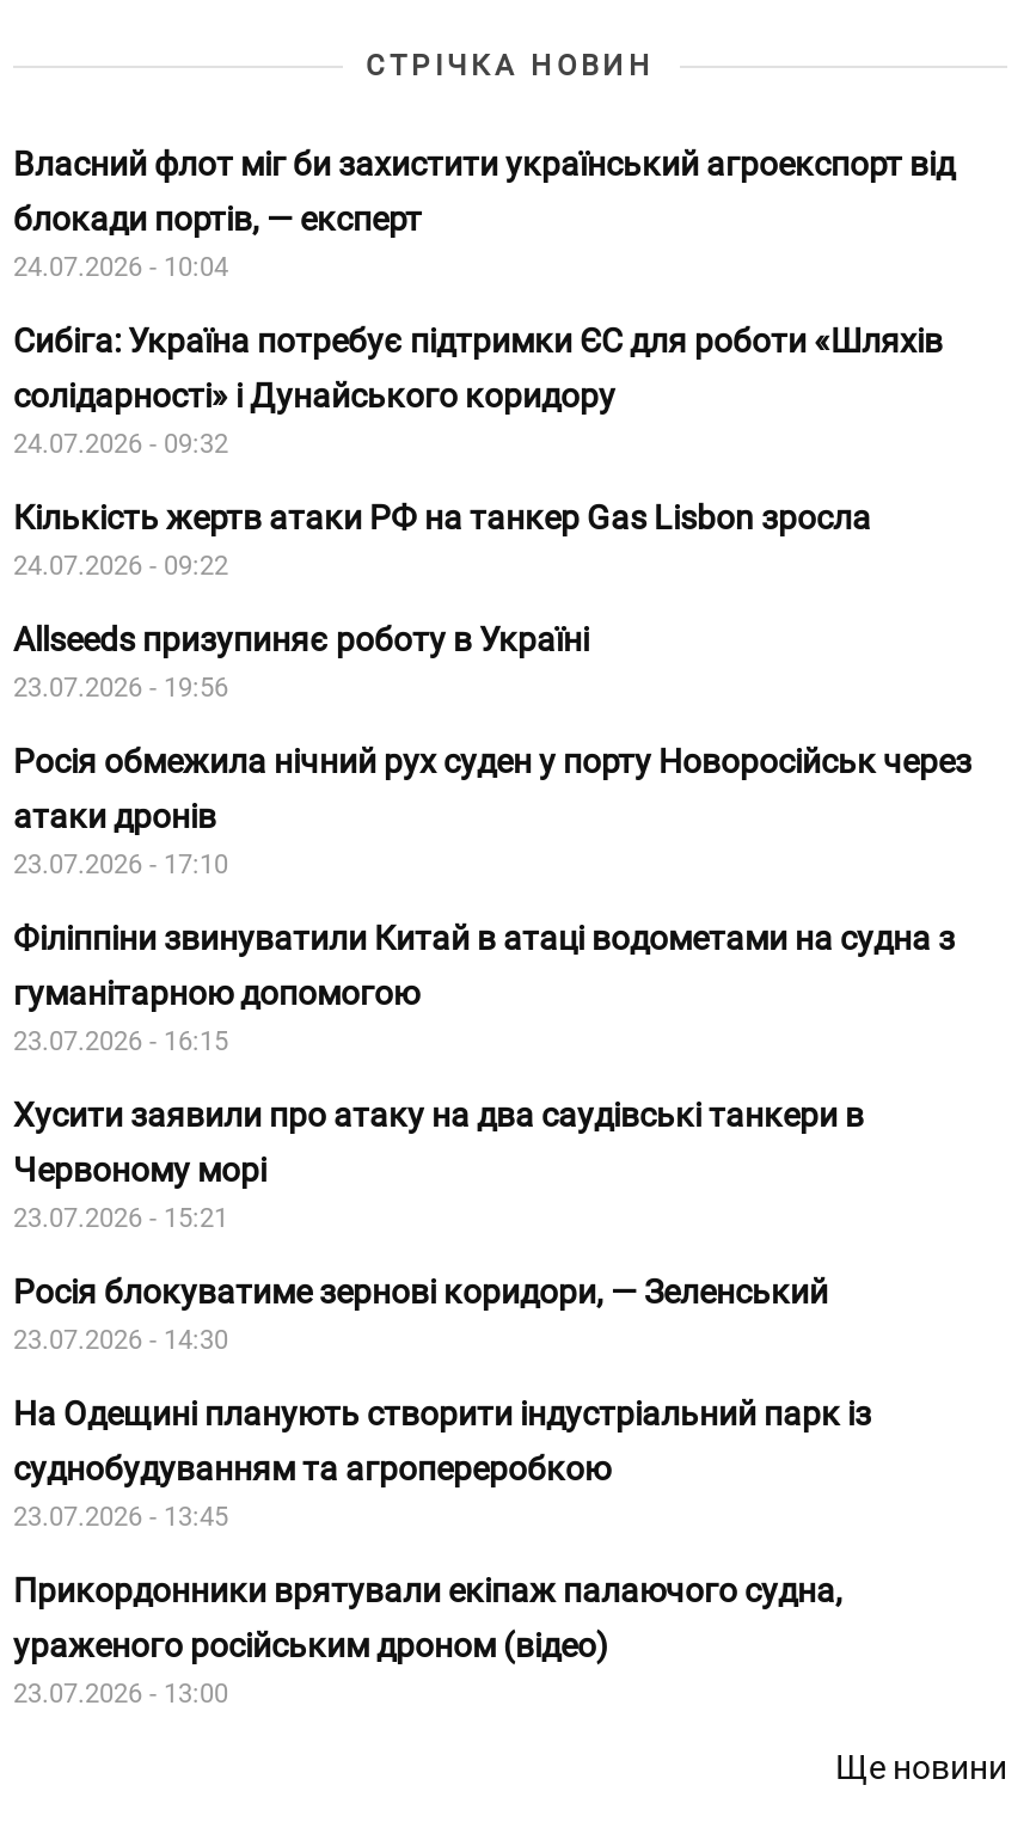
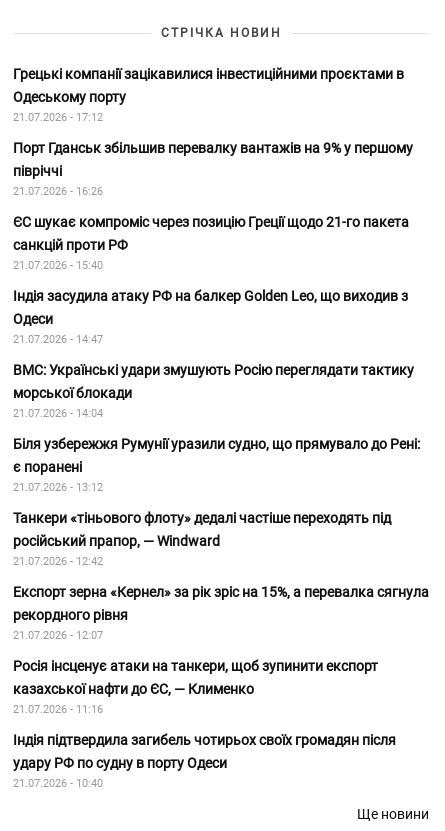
- Власний флот міг би захистити український агроекспорт від
- блокади портів, — експерт
- 24.07.2026 - 10:04
+ Грецькі компанії зацікавилися інвестиційними проєктами в
+ Одеському порту
+ 21.07.2026 - 17:12

- Cибіга: Україна потребує підтримки ЄС для роботи «Шляхів
- солідарності» і Дунайського коридору
- 24.07.2026 - 09:32
+ Порт Гданськ збільшив перевалку вантажів на 9% у першому
+ півріччі
+ 21.07.2026 - 16:26

- Кількість жертв атаки РФ на танкер Gas Lisbon зросла
- 24.07.2026 - 09:22
+ ЄС шукає компроміс через позицію Греції щодо 21-го пакета
+ санкцій проти РФ
+ 21.07.2026 - 15:40

- Allseeds призупиняє роботу в Україні
- 23.07.2026 - 19:56
+ Індія засудила атаку РФ на балкер Golden Leo, що виходив з
+ Одеси
+ 21.07.2026 - 14:47

- Росія обмежила нічний рух суден у порту Новоросійськ через
- атаки дронів
- 23.07.2026 - 17:10
+ ВМС: Українські удари змушують Росію переглядати тактику
+ морської блокади
+ 21.07.2026 - 14:04

- Філіппіни звинуватили Китай в атаці водометами на судна з
- гуманітарною допомогою
- 23.07.2026 - 16:15
+ Біля узбережжя Румунії уразили судно, що прямувало до Рені:
+ є поранені
+ 21.07.2026 - 13:12

- Хусити заявили про атаку на два саудівські танкери в
- Червоному морі
- 23.07.2026 - 15:21
+ Танкери «тіньового флоту» дедалі частіше переходять під
+ російський прапор, — Windward
+ 21.07.2026 - 12:42

- Росія блокуватиме зернові коридори, — Зеленський
- 23.07.2026 - 14:30
+ Експорт зерна «Кернел» за рік зріс на 15%, а перевалка сягнула
+ рекордного рівня
+ 21.07.2026 - 12:07

- На Одещині планують створити індустріальний парк із
- суднобудуванням та агропереробкою
- 23.07.2026 - 13:45
+ Росія інсценує атаки на танкери, щоб зупинити експорт
+ казахської нафти до ЄС, — Клименко
+ 21.07.2026 - 11:16

- Прикордонники врятували екіпаж палаючого судна,
- ураженого російським дроном (відео)
- 23.07.2026 - 13:00
+ Індія підтвердила загибель чотирьох своїх громадян після
+ удару РФ по судну в порту Одеси
+ 21.07.2026 - 10:40
